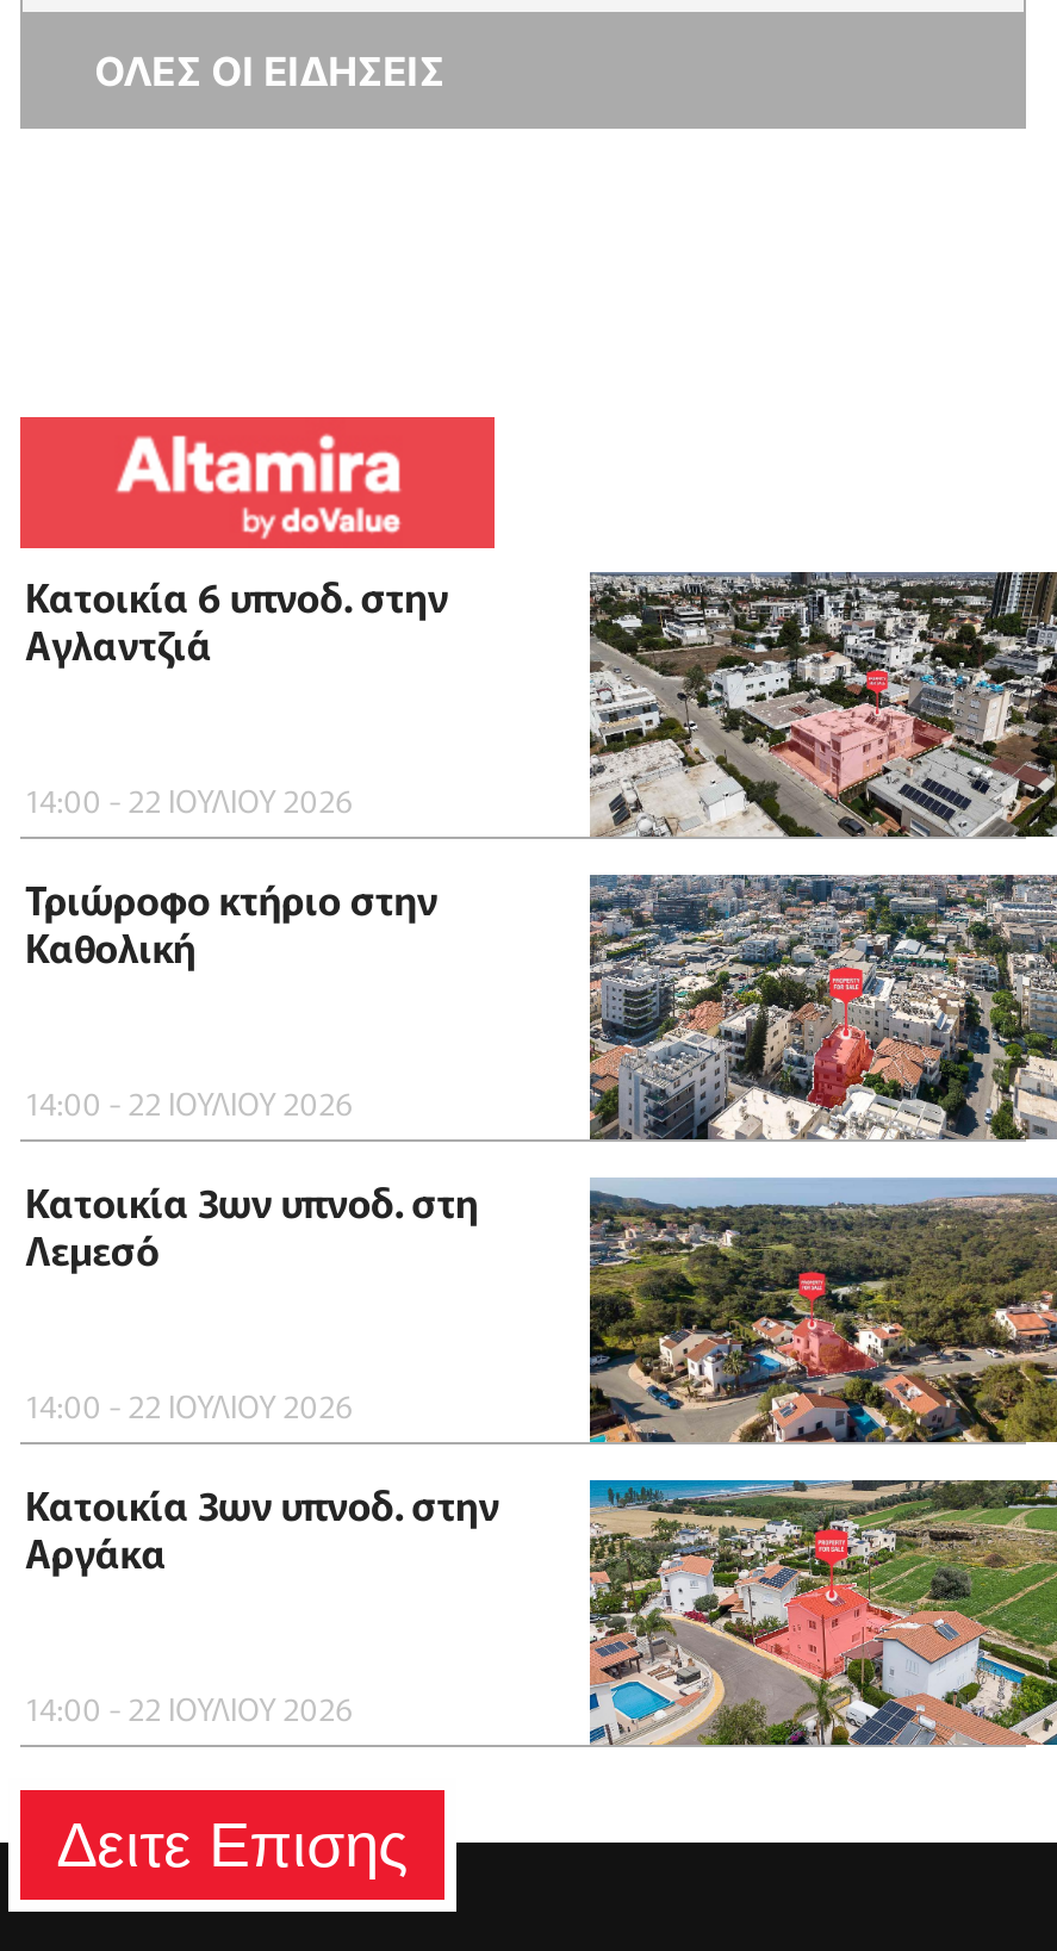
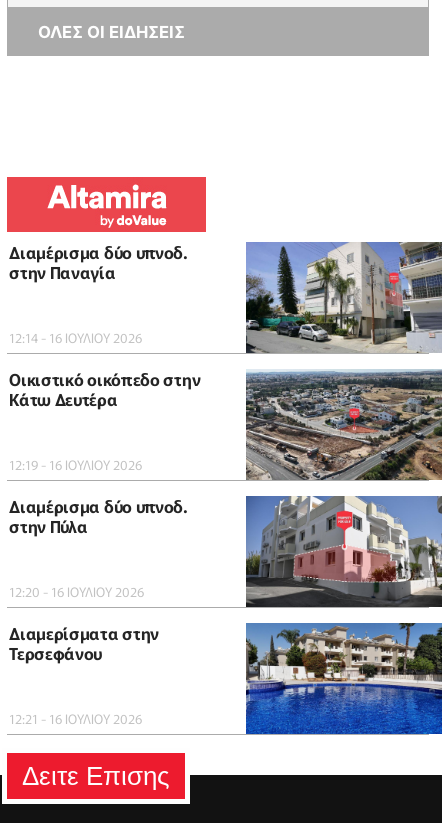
- Κατοικία 6 υπνοδ. στην
- Αγλαντζιά
+ Διαμέρισμα δύο υπνοδ.
+ στην Παναγία

- [image]
+ [image]

- 14:00 - 22 ΙΟΥΛΙΟΥ 2026
+ 12:14 - 16 ΙΟΥΛΙΟΥ 2026

- Τριώροφο κτήριο στην
- Καθολική
+ Οικιστικό οικόπεδο στην
+ Κάτω Δευτέρα

- [image]
+ [image]

- 14:00 - 22 ΙΟΥΛΙΟΥ 2026
+ 12:19 - 16 ΙΟΥΛΙΟΥ 2026

- Κατοικία 3ων υπνοδ. στη
- Λεμεσό
+ Διαμέρισμα δύο υπνοδ.
+ στην Πύλα

- [image]
+ [image]

- 14:00 - 22 ΙΟΥΛΙΟΥ 2026
+ 12:20 - 16 ΙΟΥΛΙΟΥ 2026

- Κατοικία 3ων υπνοδ. στην
- Αργάκα
+ Διαμερίσματα στην
+ Τερσεφάνου

- [image]
+ [image]

- 14:00 - 22 ΙΟΥΛΙΟΥ 2026
+ 12:21 - 16 ΙΟΥΛΙΟΥ 2026
